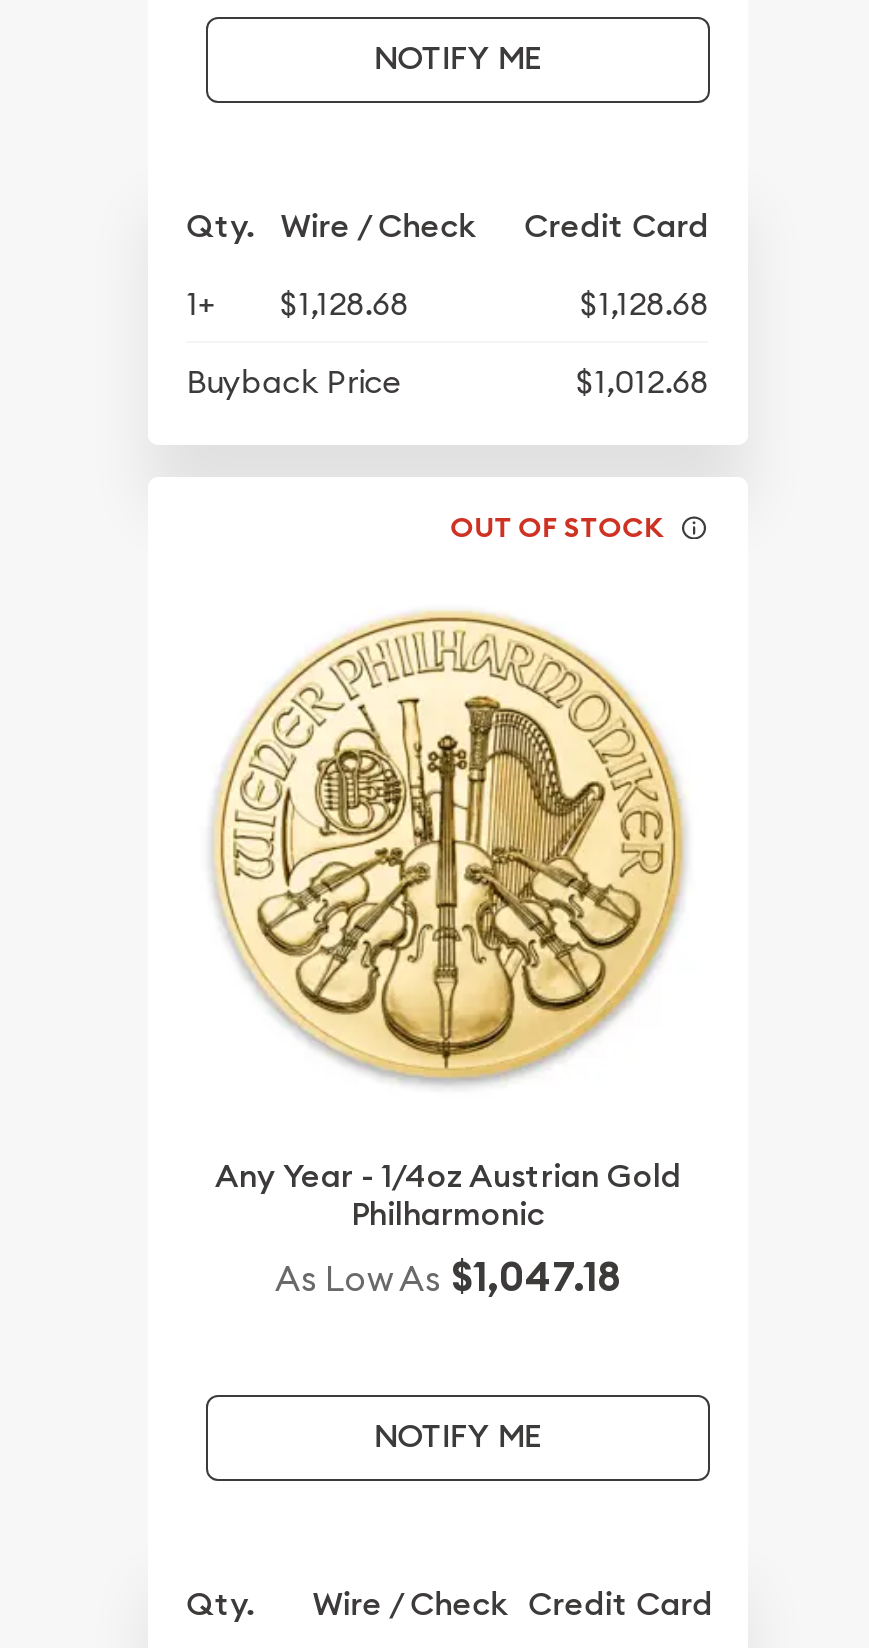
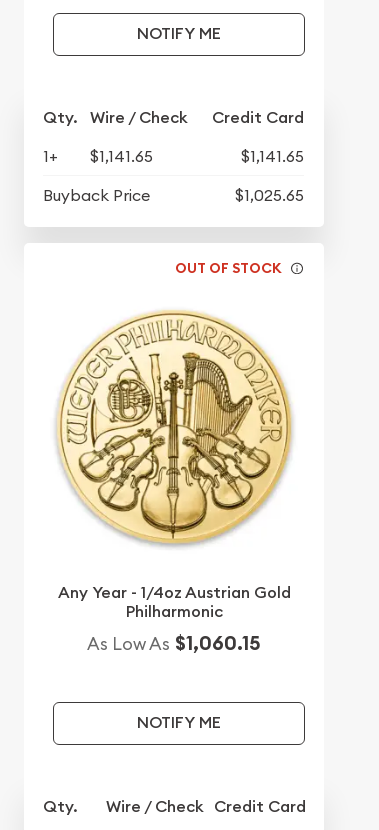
- 1+ $1,128.68
+ 1+ $1,141.65

- $1,128.68
+ $1,141.65

- $1,012.68
+ $1,025.65

- As Low As $1,047.18
+ As Low As $1,060.15
